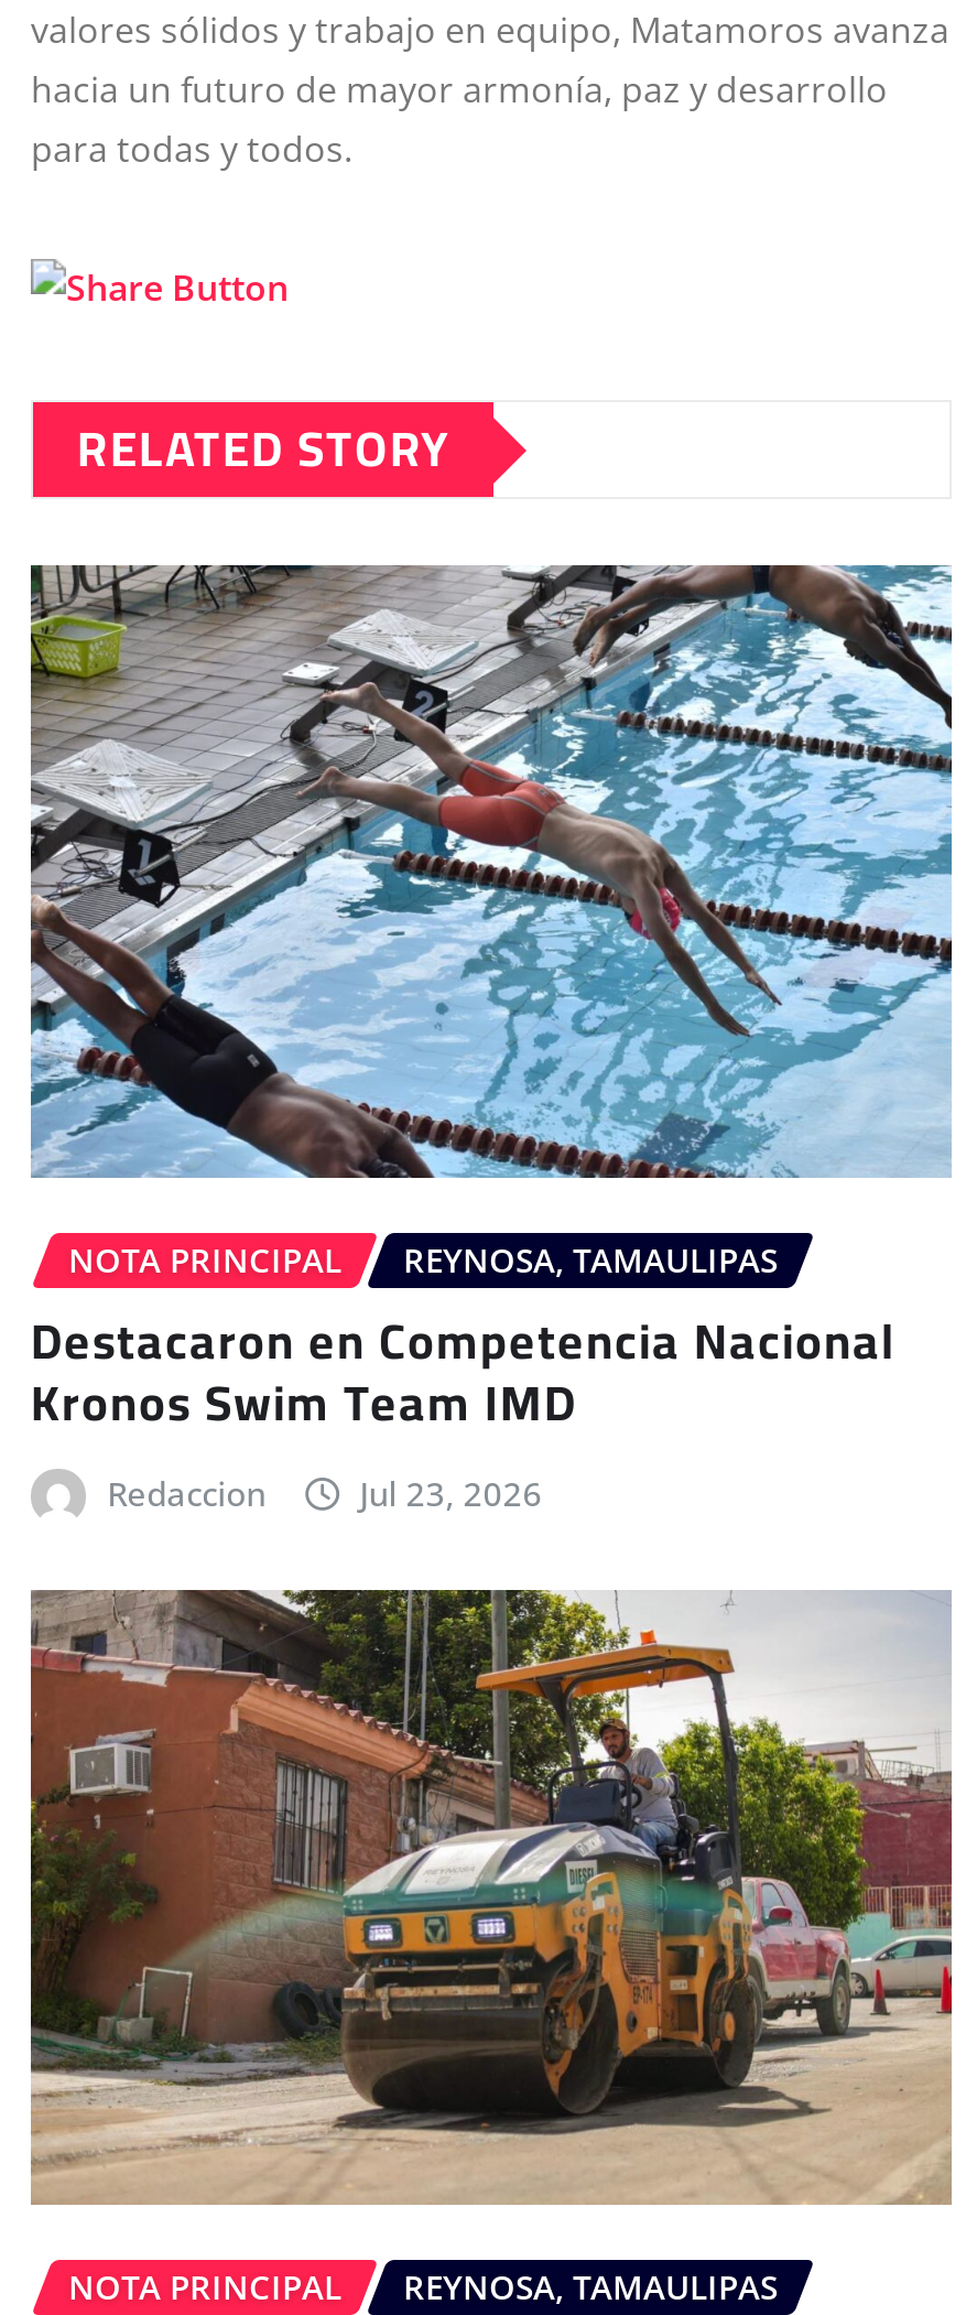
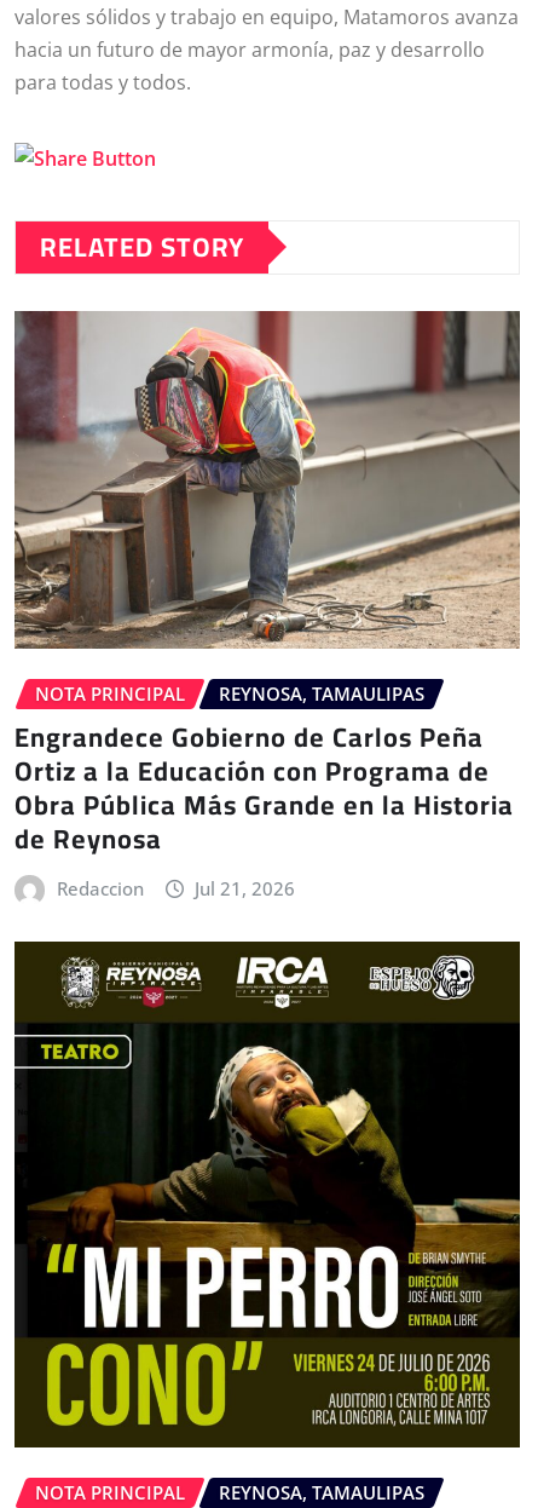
- [image]
+ [image]

- Destacaron en Competencia Nacional
- Kronos Swim Team IMD
+ Engrandece Gobierno de Carlos Peña
+ Ortiz a la Educación con Programa de
+ Obra Pública Más Grande en la Historia
+ de Reynosa

- Jul 23, 2026
+ Jul 21, 2026

- [image]
+ [image]
